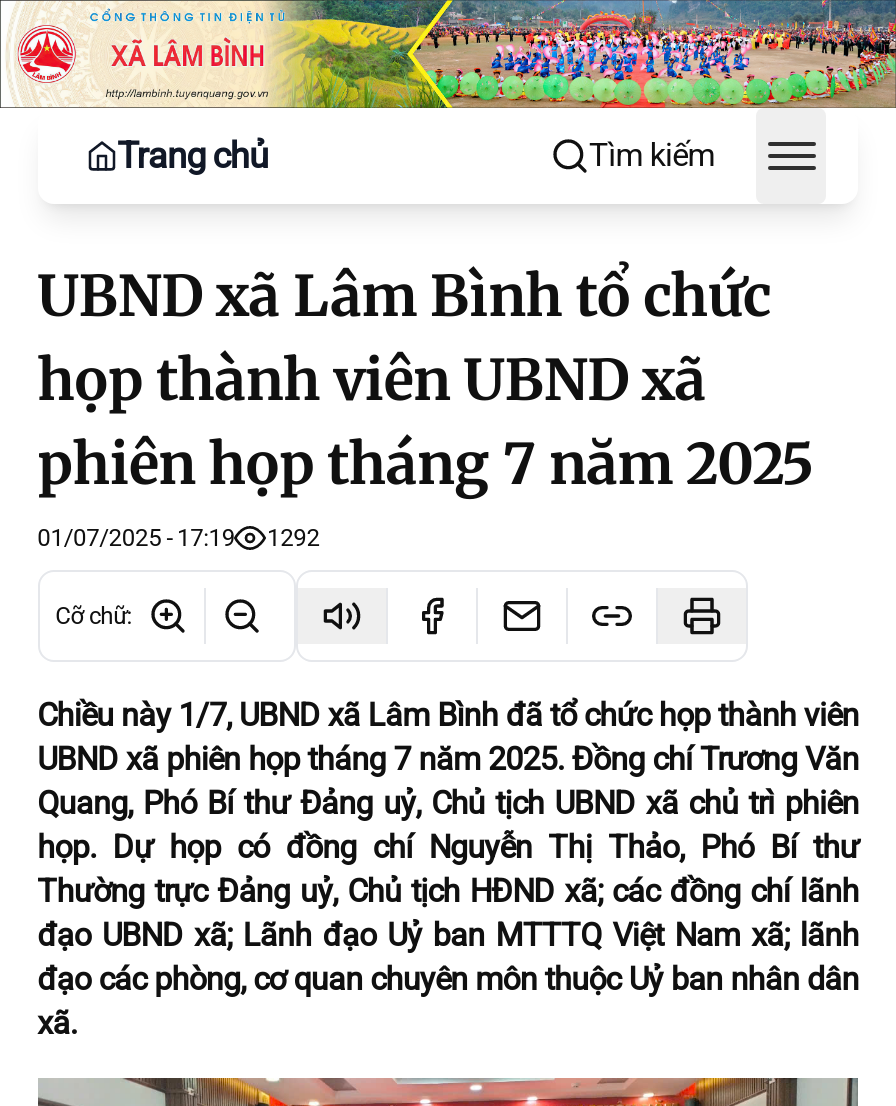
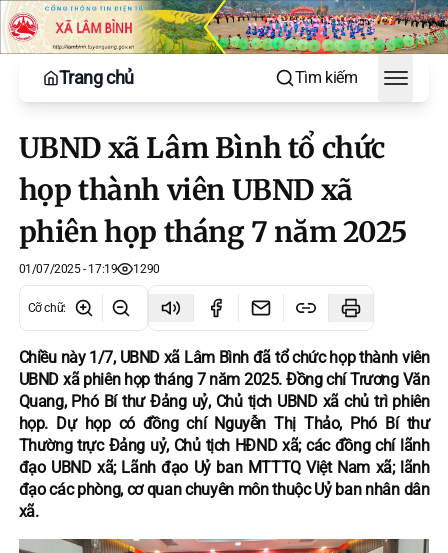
- 1292
+ 1290
